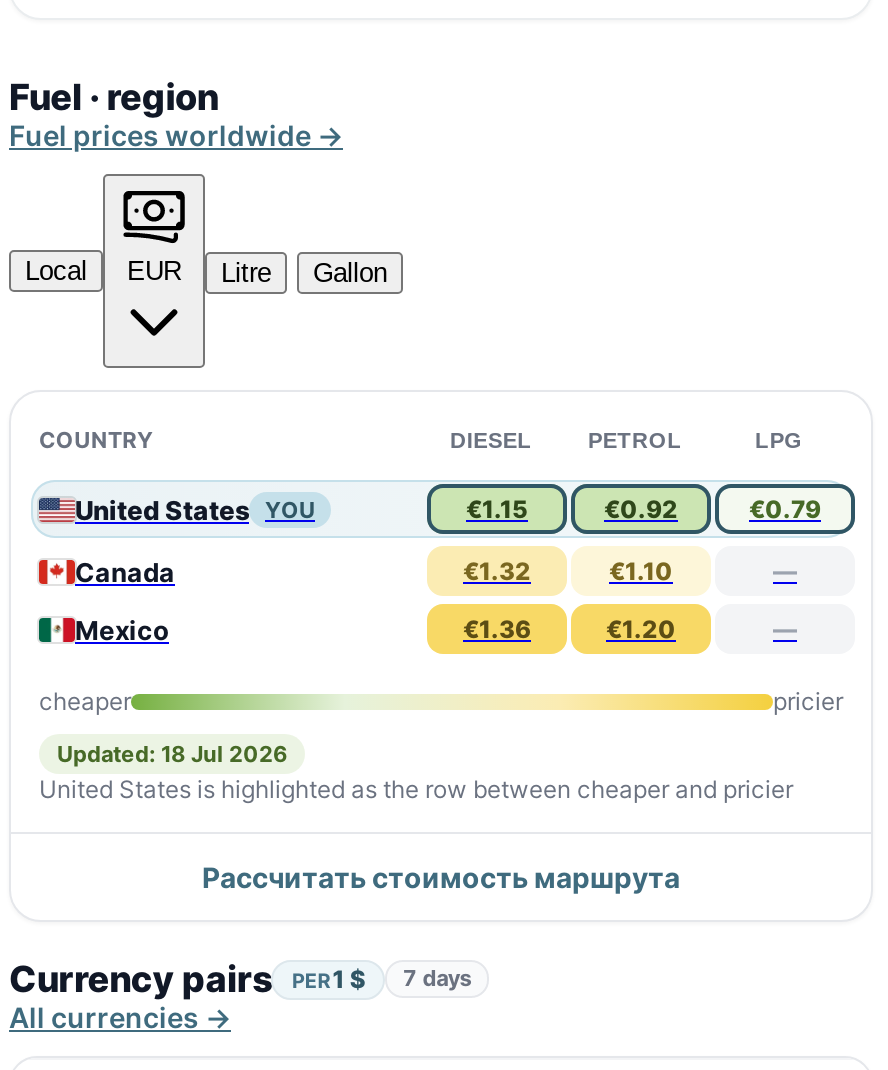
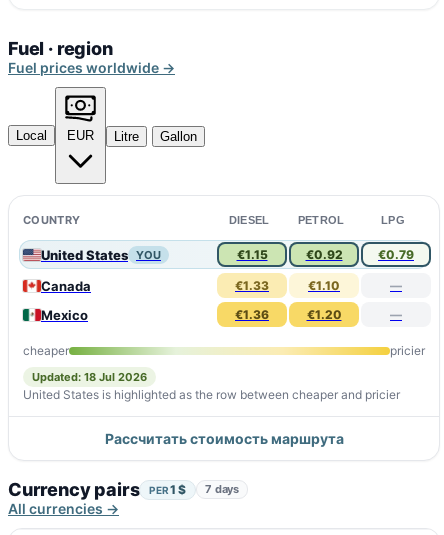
- €1.32
+ €1.33
